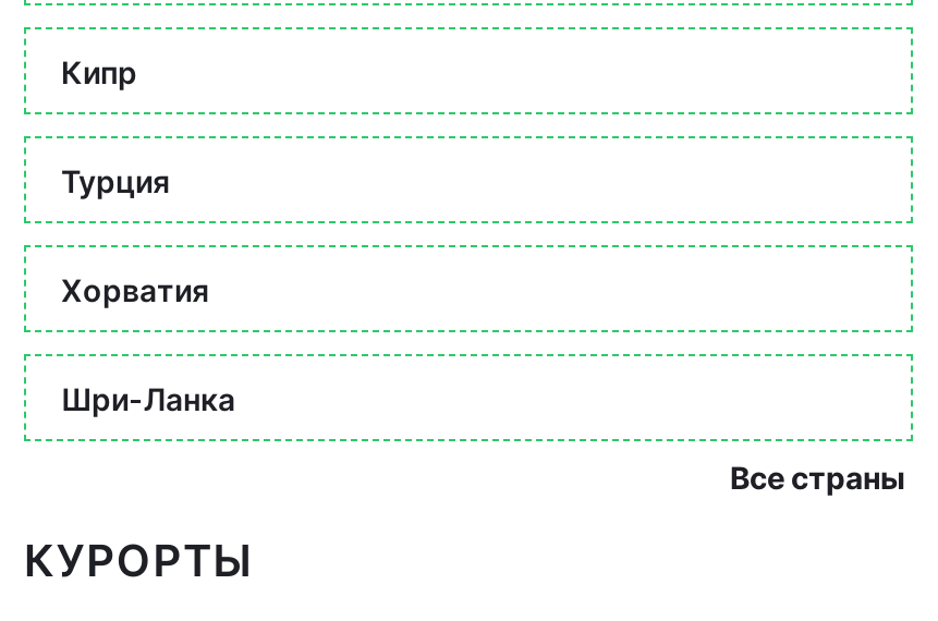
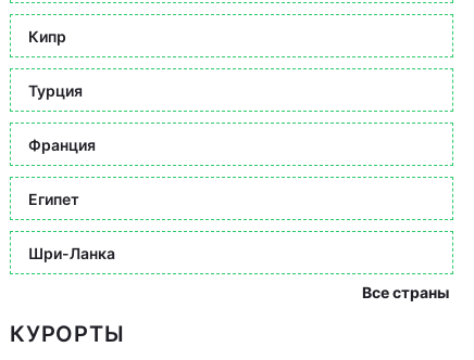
- Хорватия
+ Франция
+ Египет
